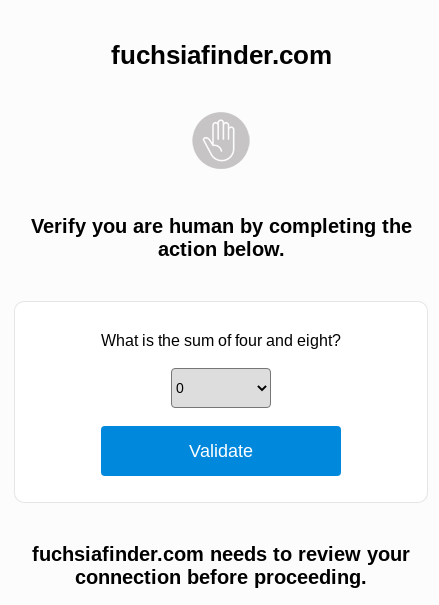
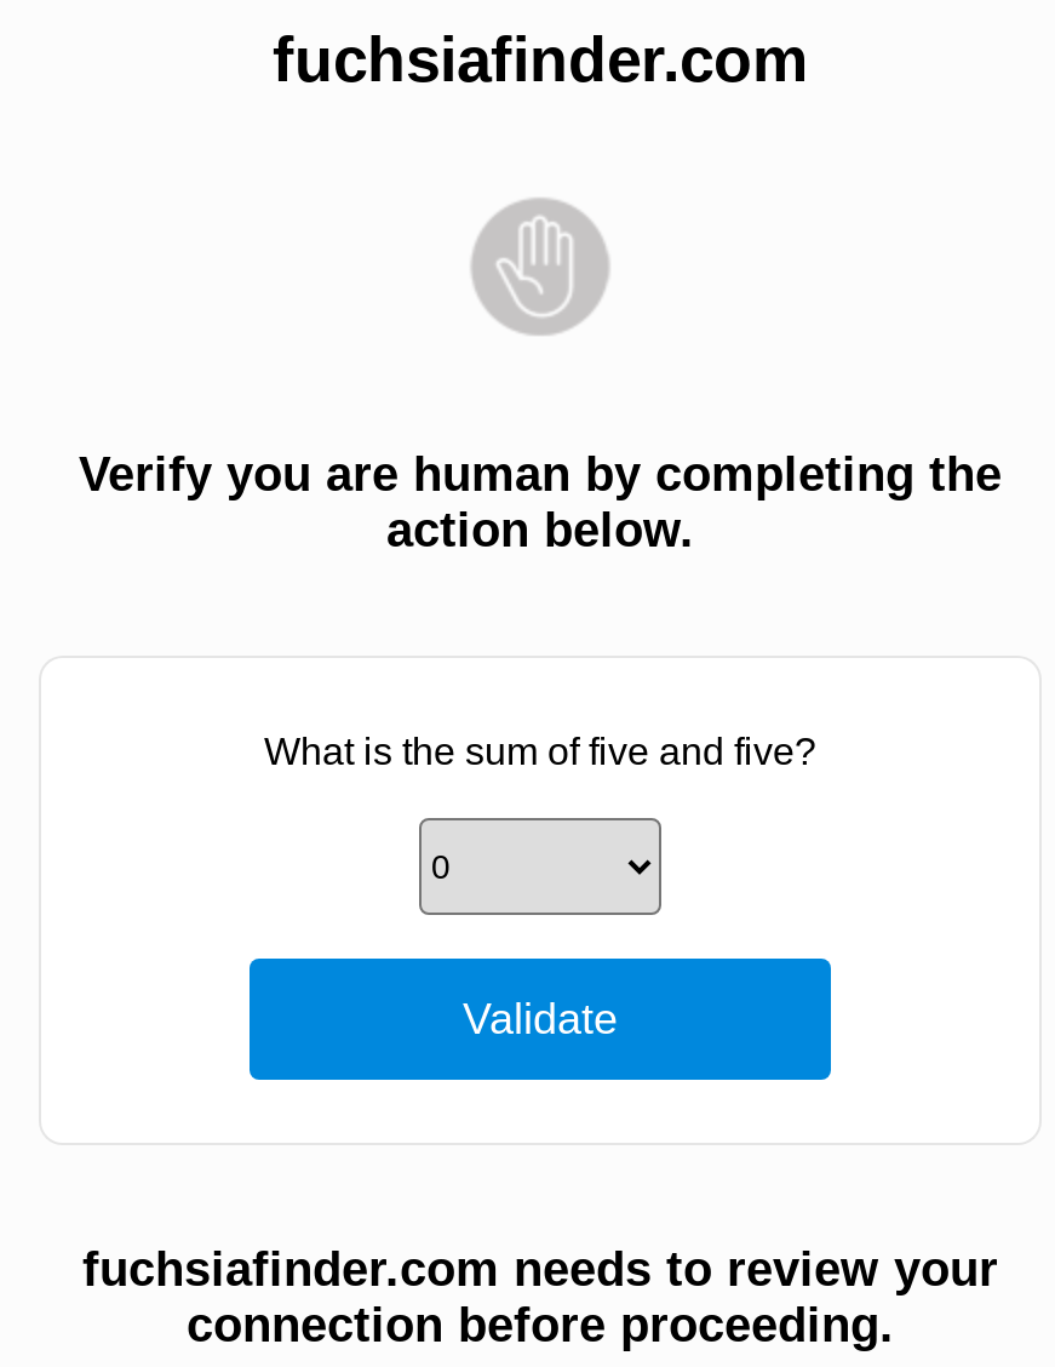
- What is the sum of four and eight?
+ What is the sum of five and five?
